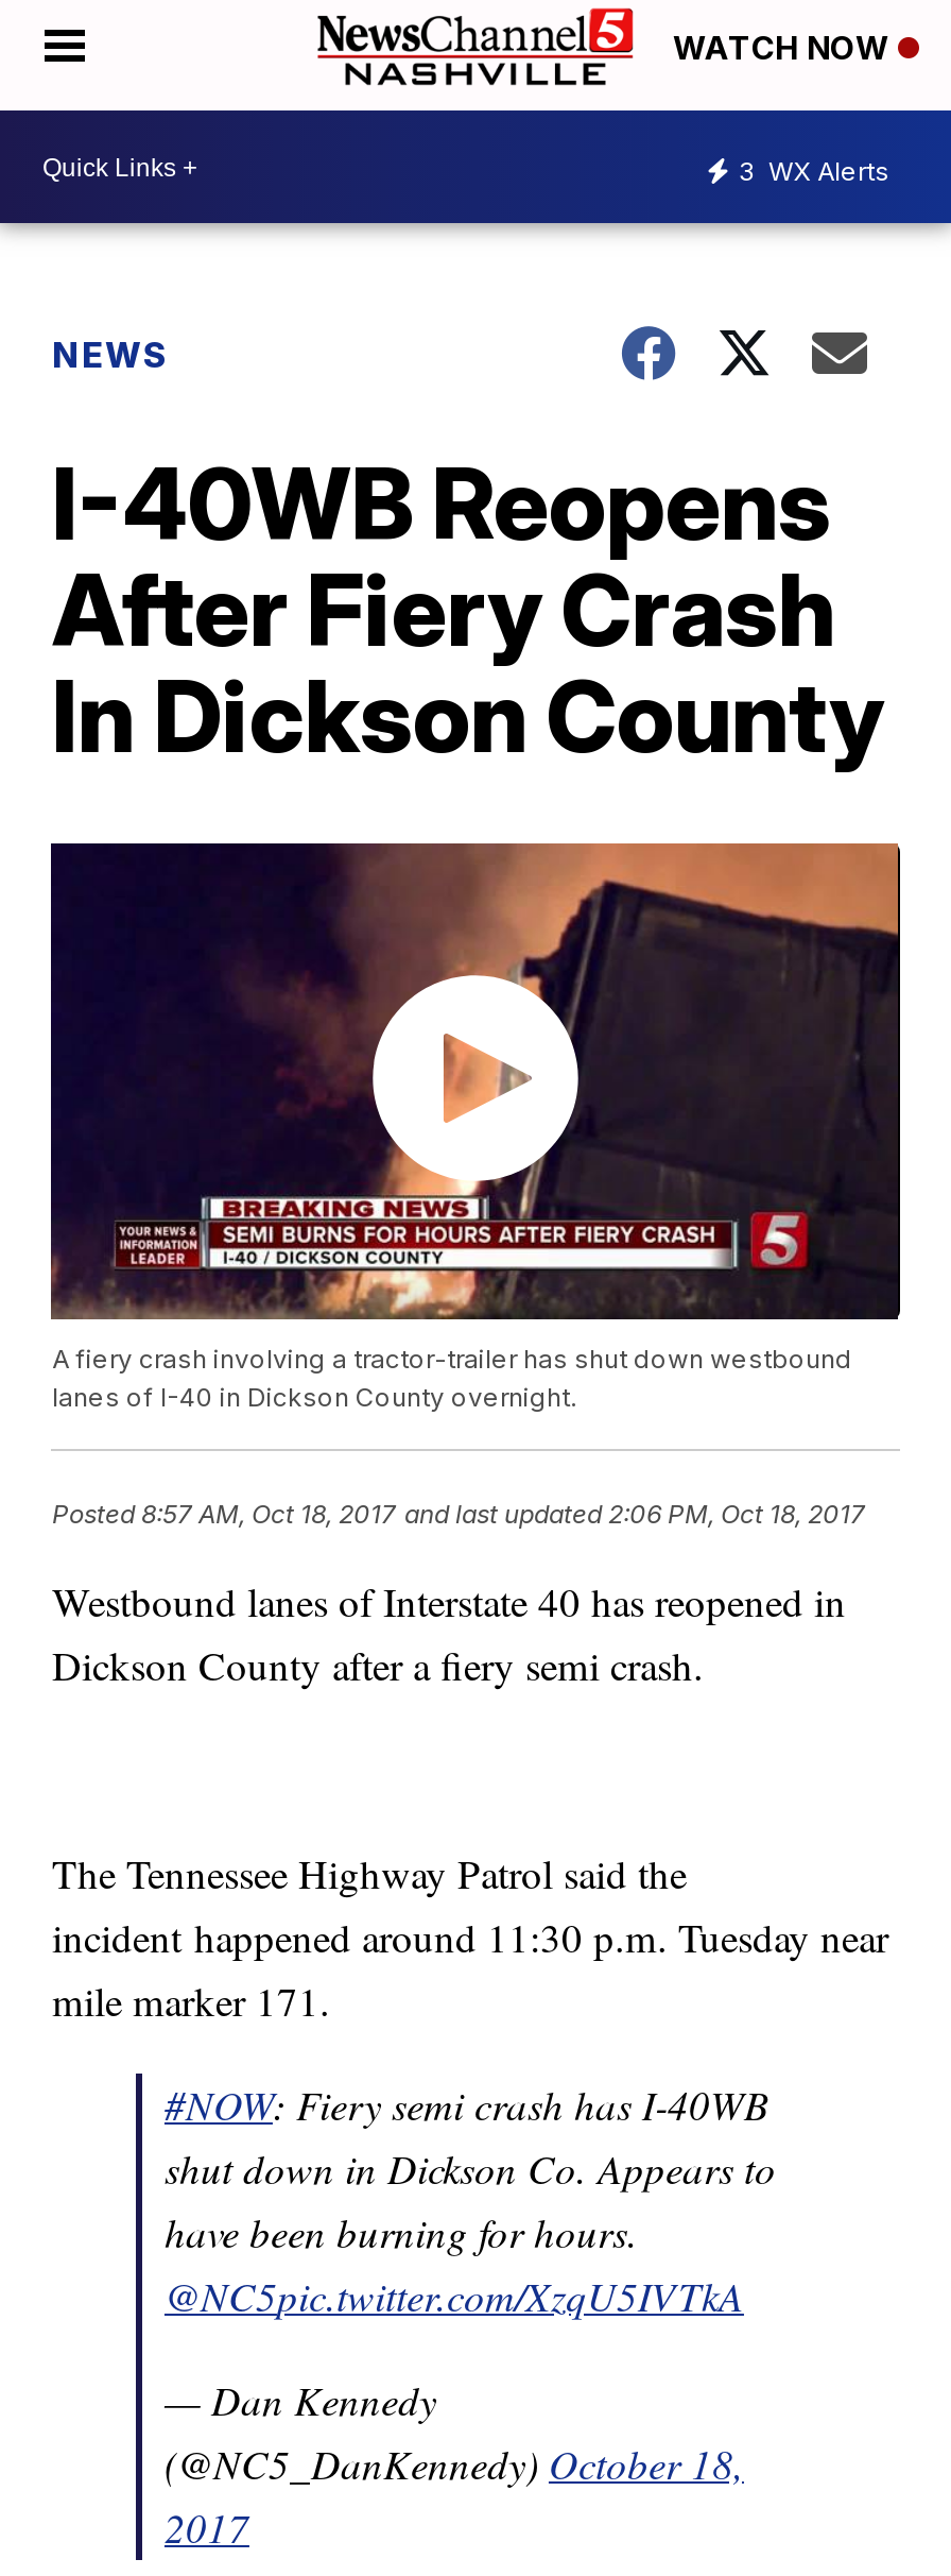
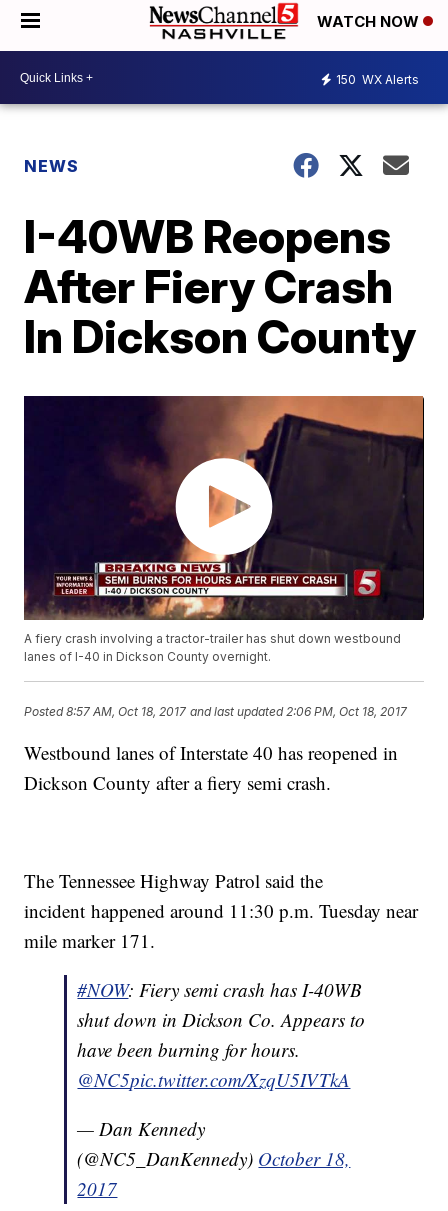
- 3 WX Alerts
+ 150 WX Alerts
